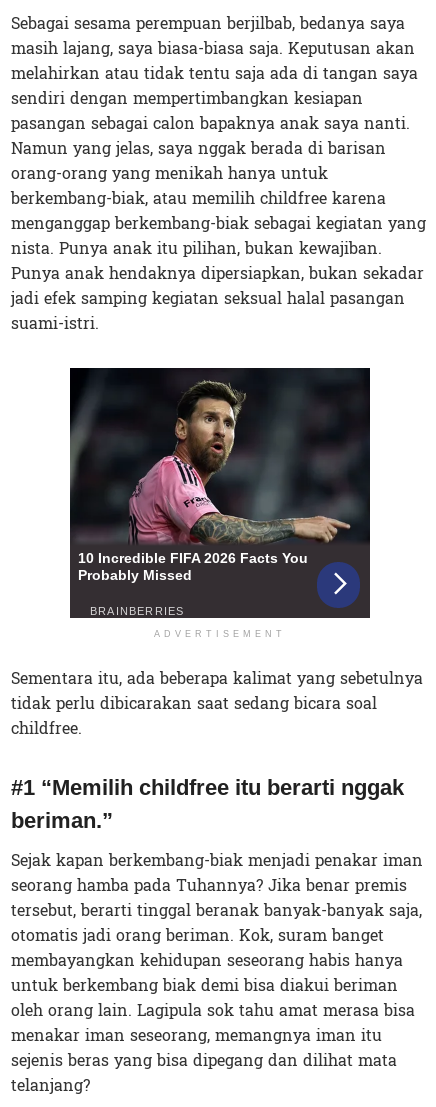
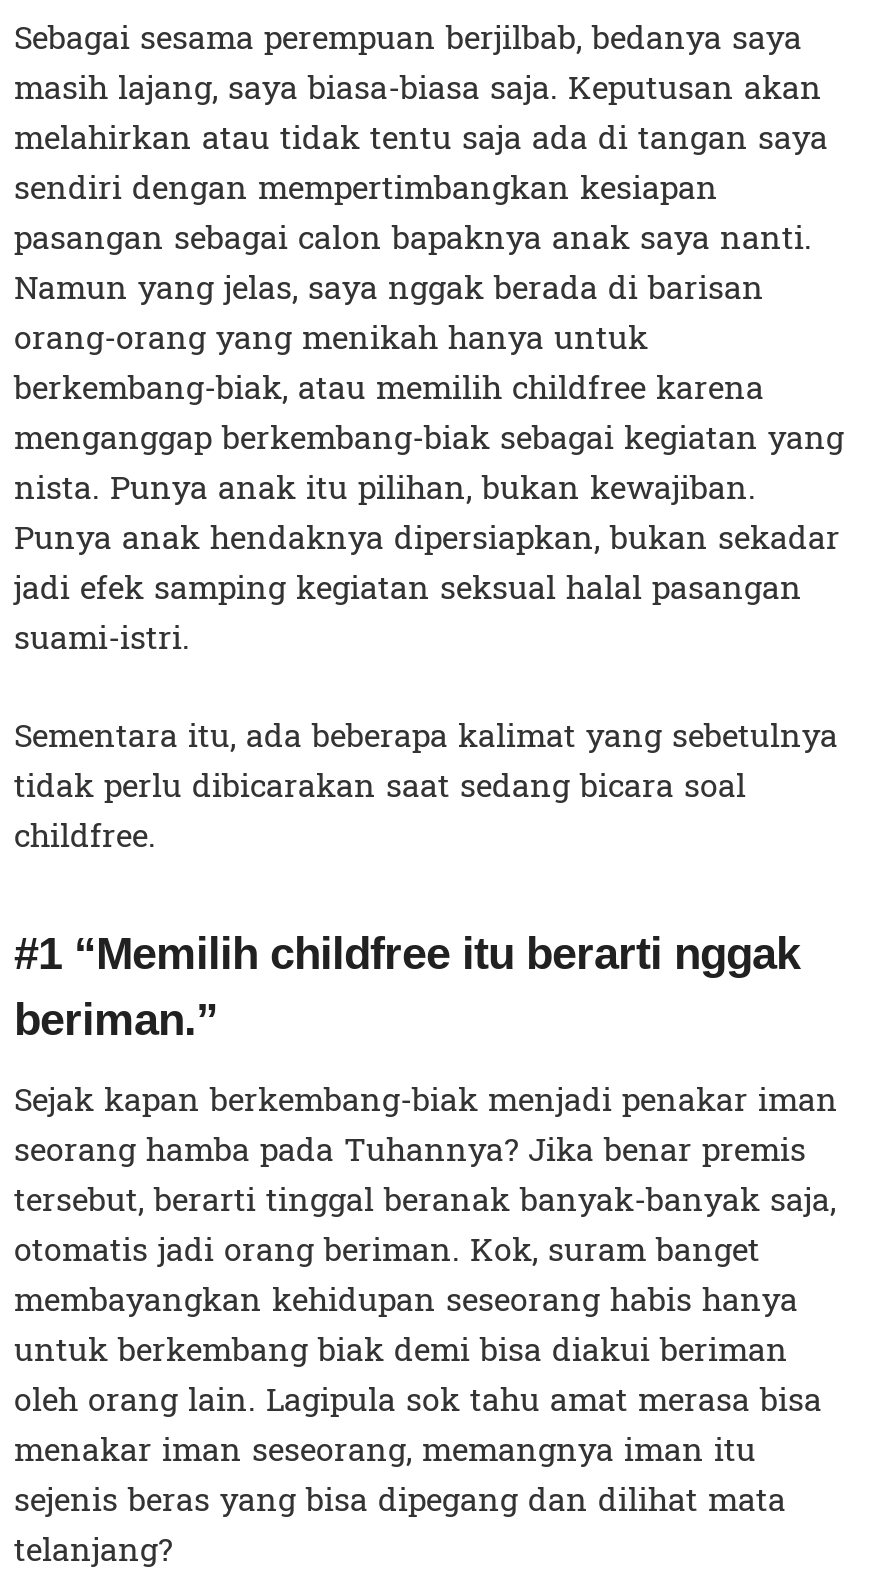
- [image]
- ADVERTISEMENT
